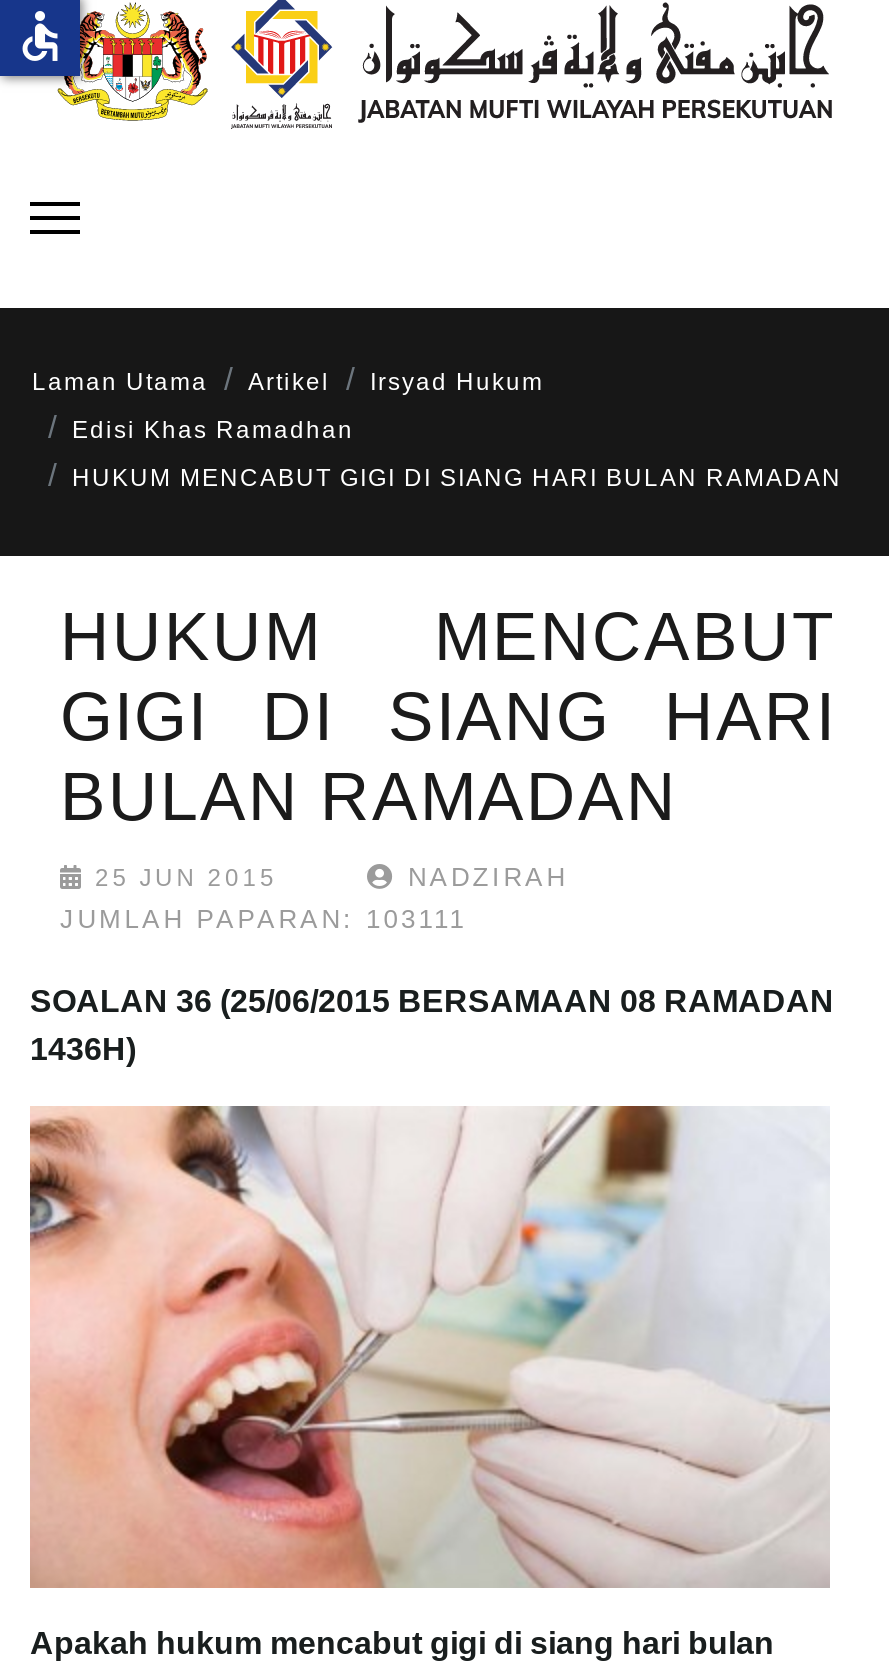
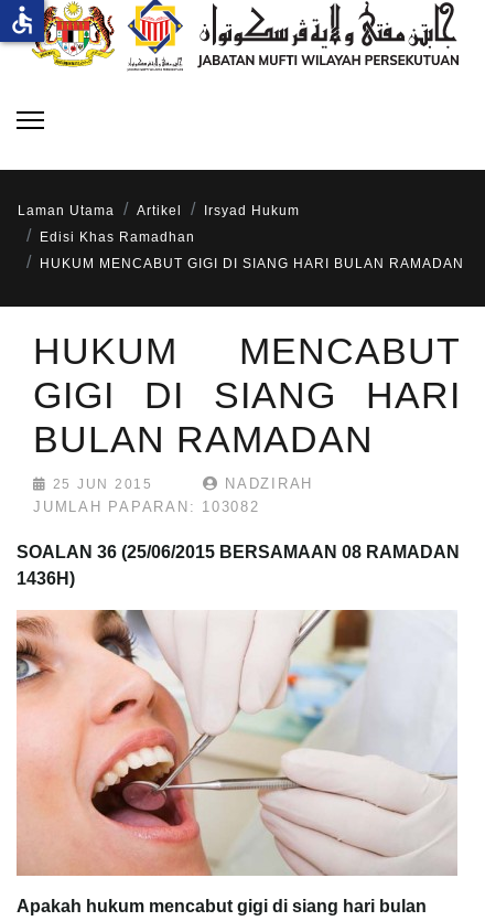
- JUMLAH PAPARAN: 103111
+ JUMLAH PAPARAN: 103082
